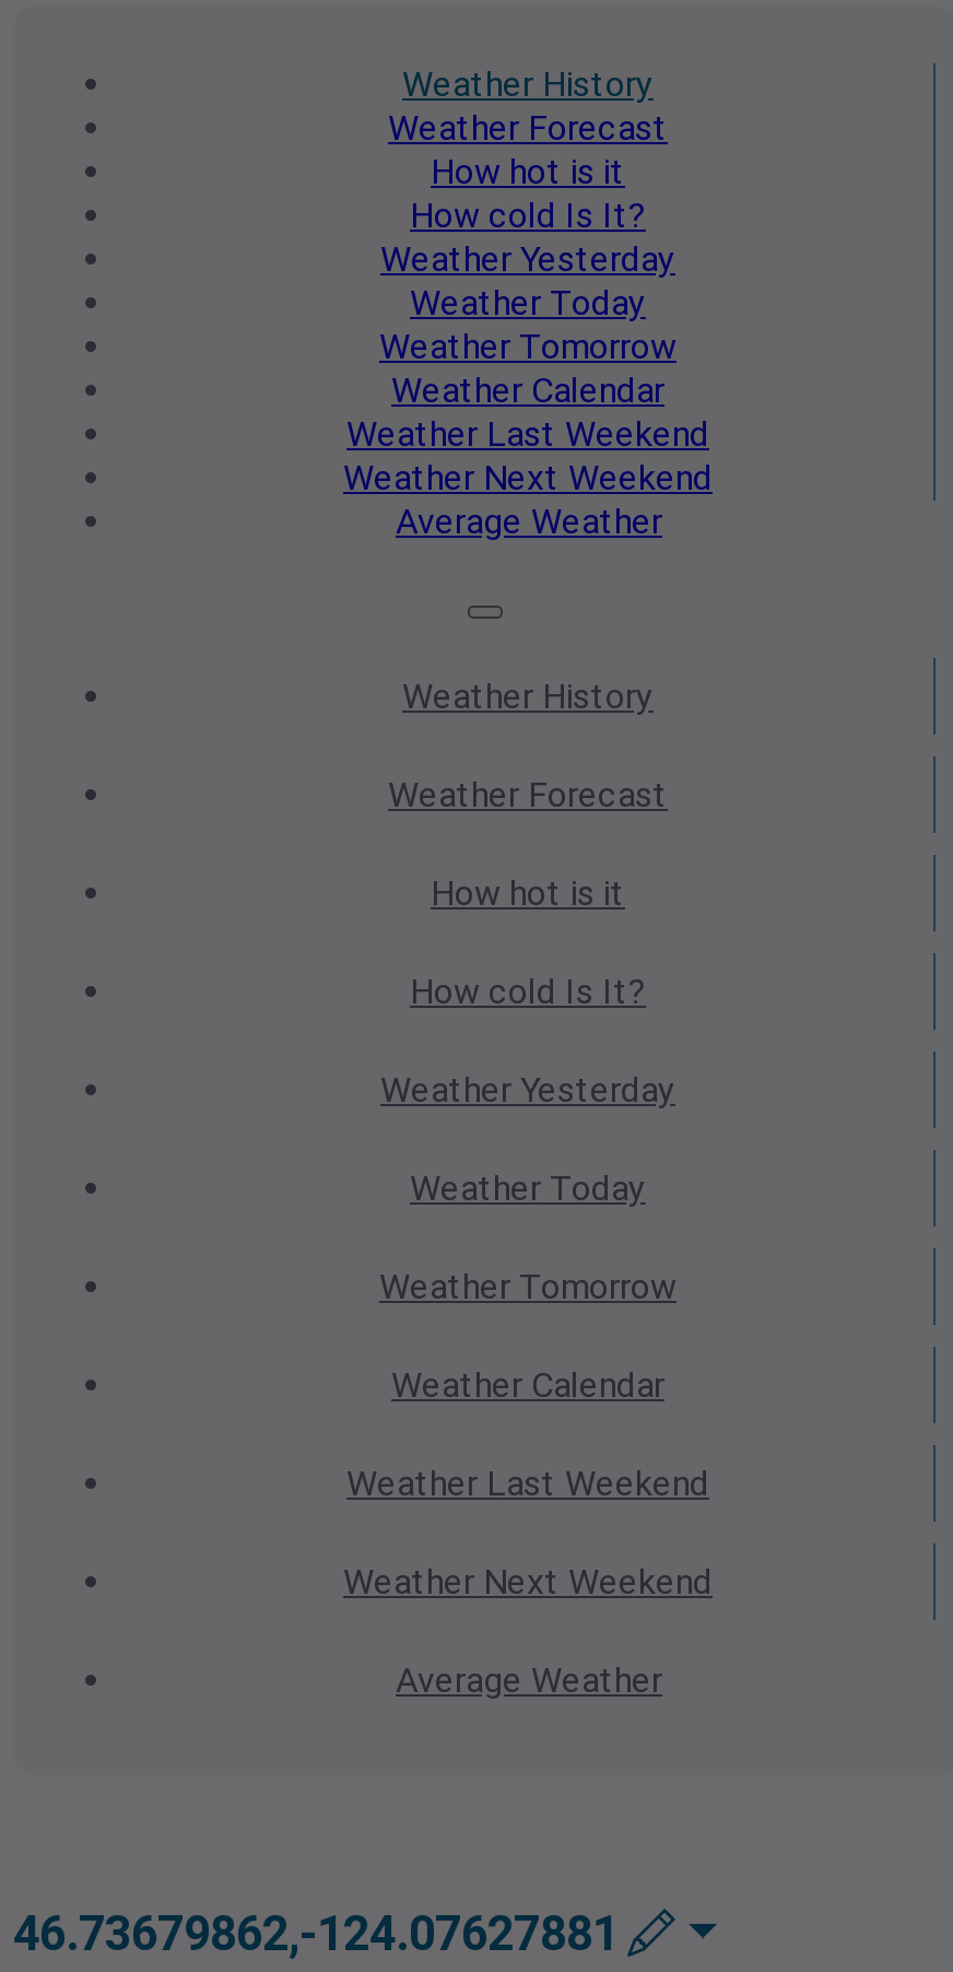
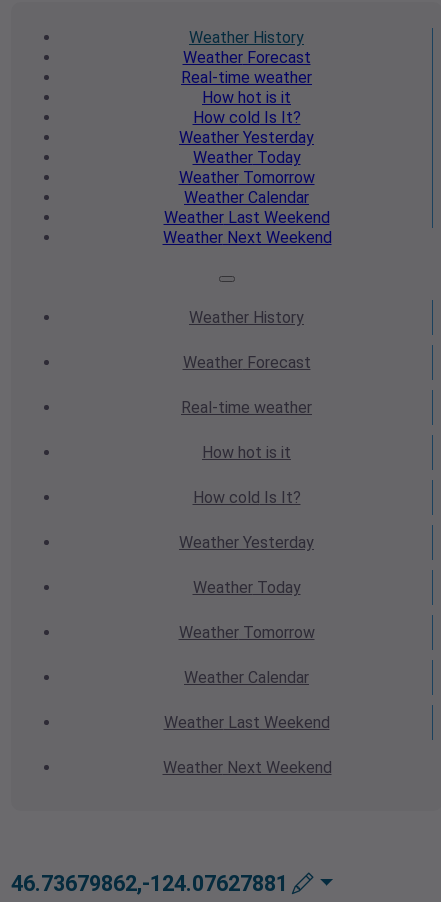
moved down: How hot is it | How cold Is It? | Weather Yesterday | Weather Today | Weather Tomorrow | Weather Calendar | Weather Last Weekend | Weather Next Weekend

+ Real-time weather

- Average Weather

+ Real-time weather

moved down: How hot is it | How cold Is It? | Weather Yesterday | Weather Today | Weather Tomorrow | Weather Calendar | Weather Last Weekend | Weather Next Weekend

- Average Weather
